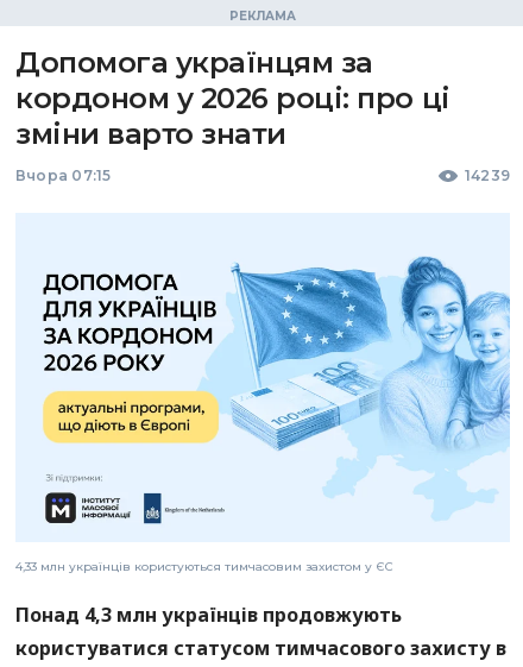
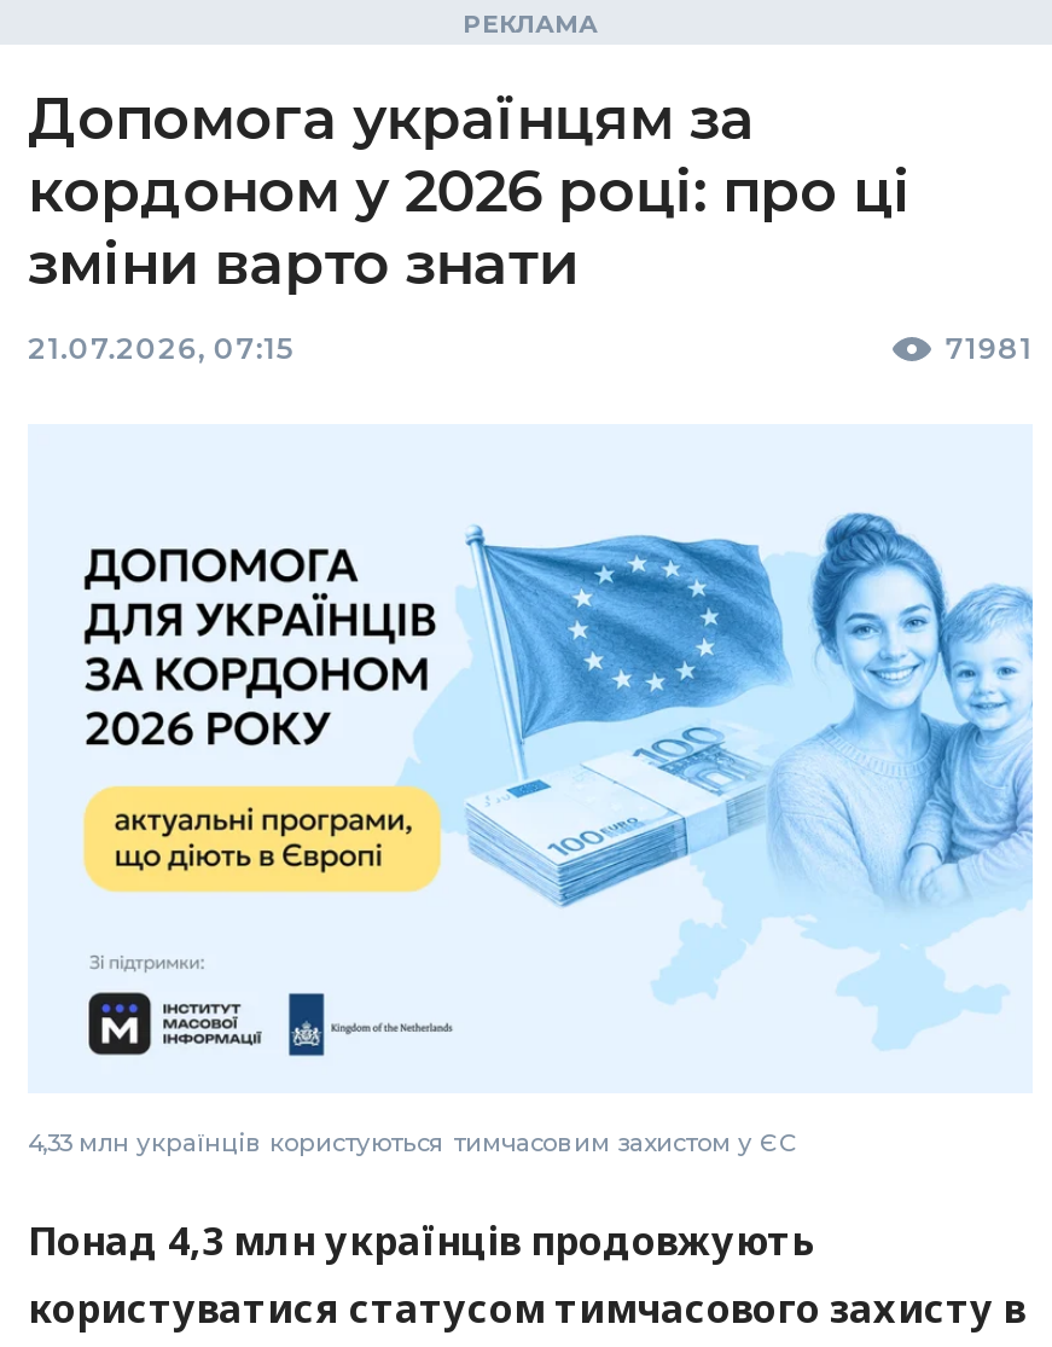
- Вчора 07:15
- 14239
+ 21.07.2026, 07:15
+ 71981
